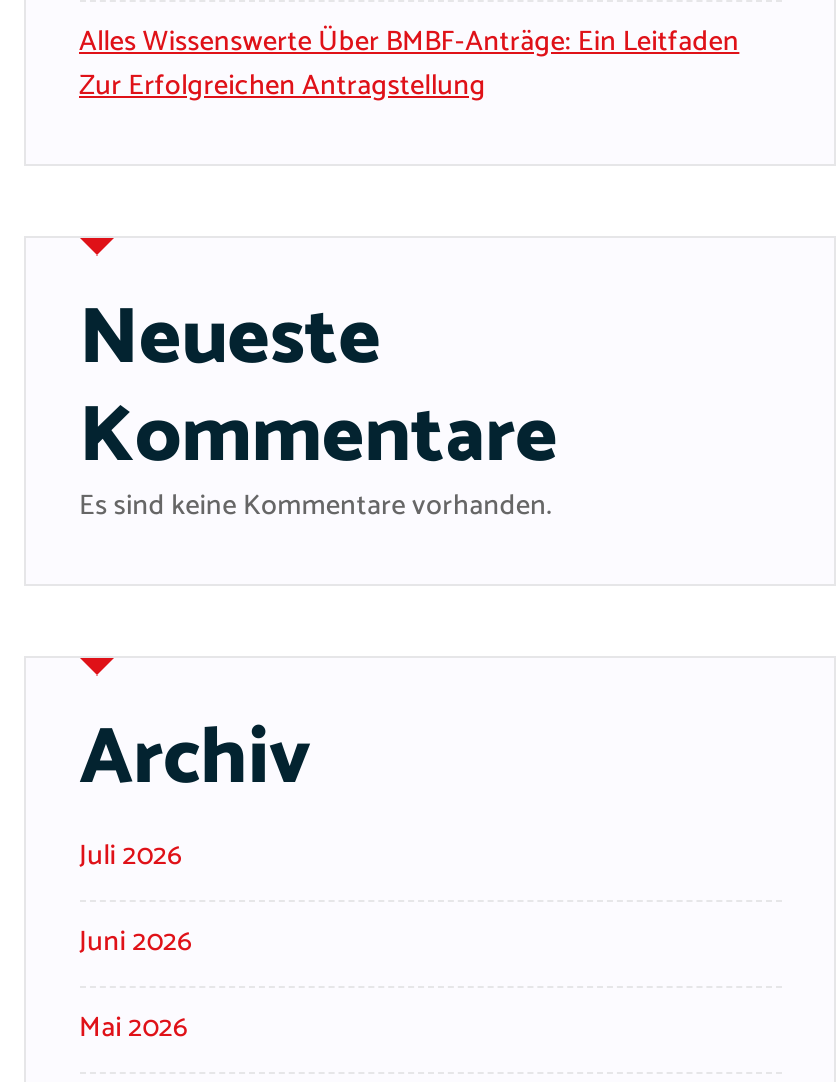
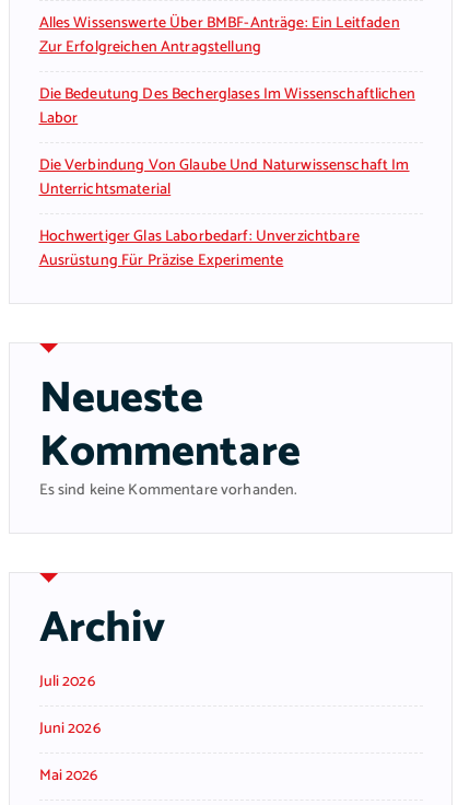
+ Die Bedeutung Des Becherglases Im Wissenschaftlichen
+ Labor
+ Die Verbindung Von Glaube Und Naturwissenschaft Im
+ Unterrichtsmaterial
+ Hochwertiger Glas Laborbedarf: Unverzichtbare
+ Ausrüstung Für Präzise Experimente
